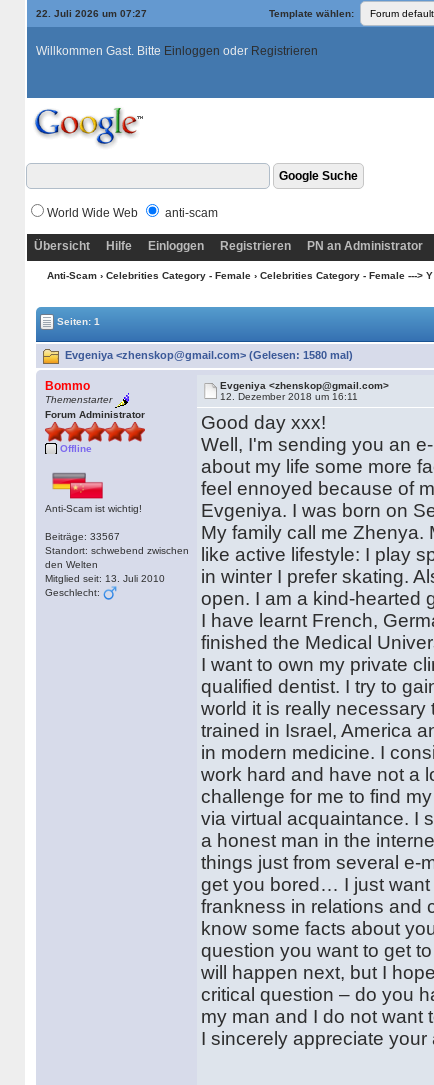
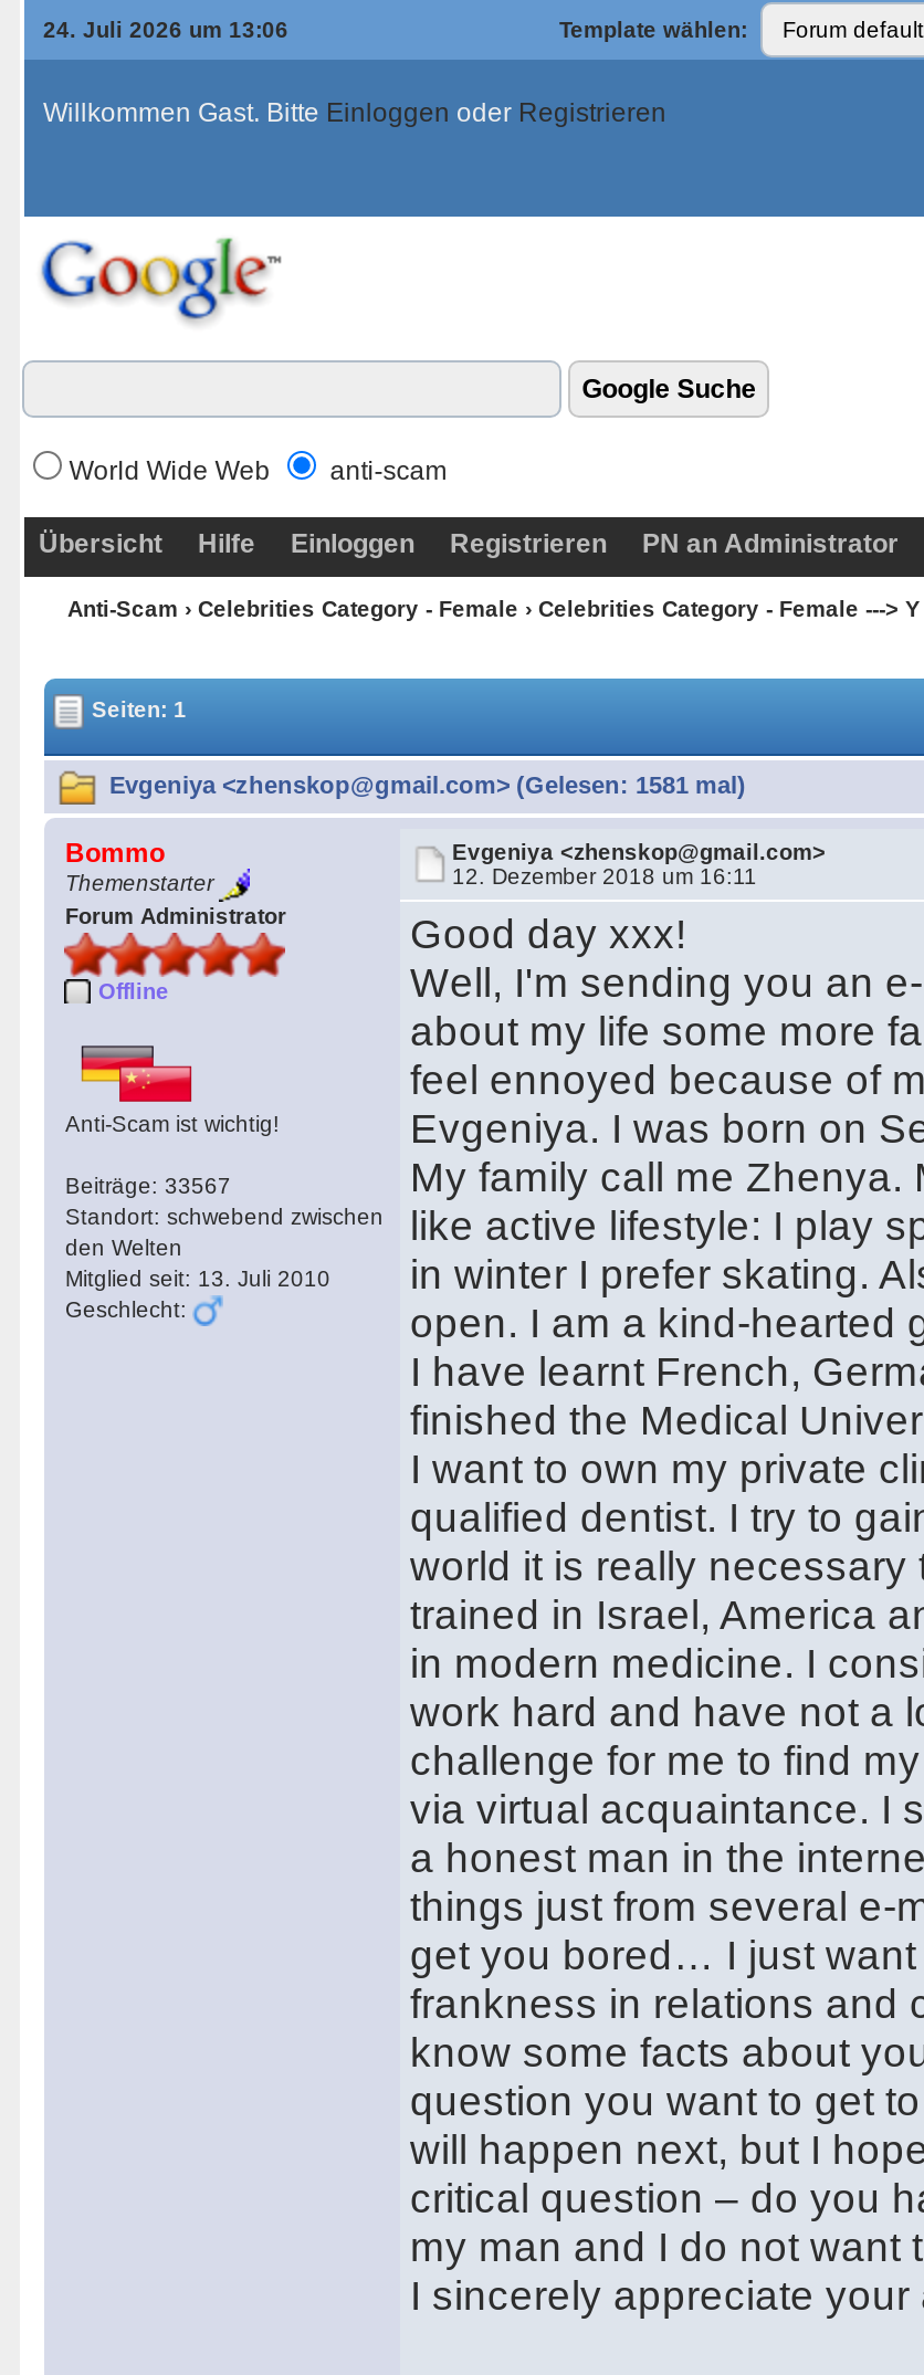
- 22. Juli 2026 um 07:27
+ 24. Juli 2026 um 13:06

- Evgeniya <zhenskop@gmail.com> (Gelesen: 1580 mal)
+ Evgeniya <zhenskop@gmail.com> (Gelesen: 1581 mal)
